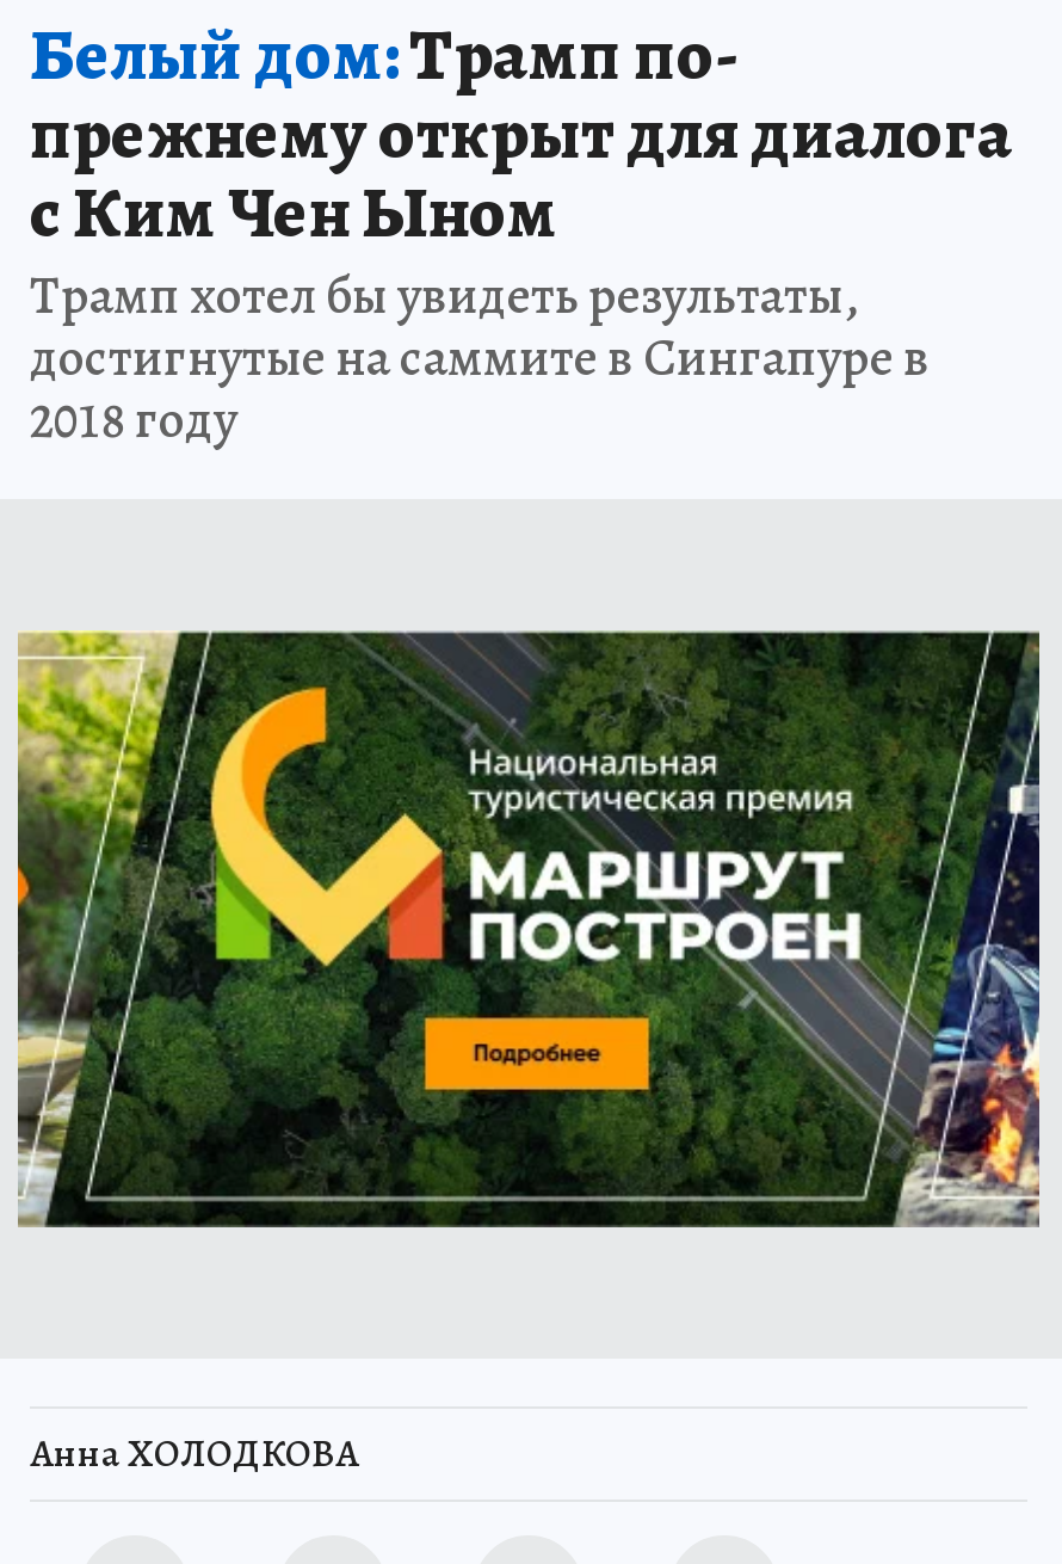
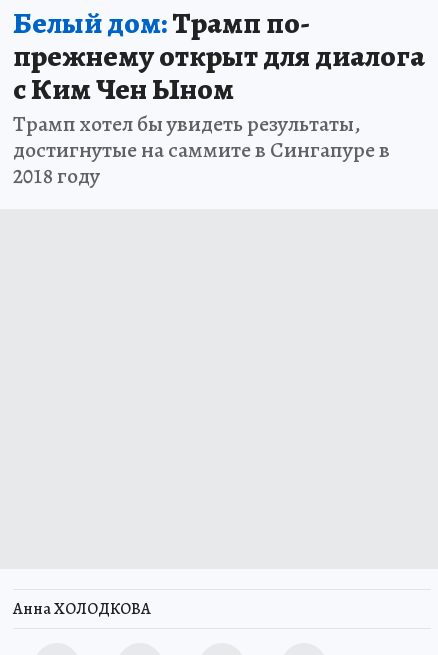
- [image]
